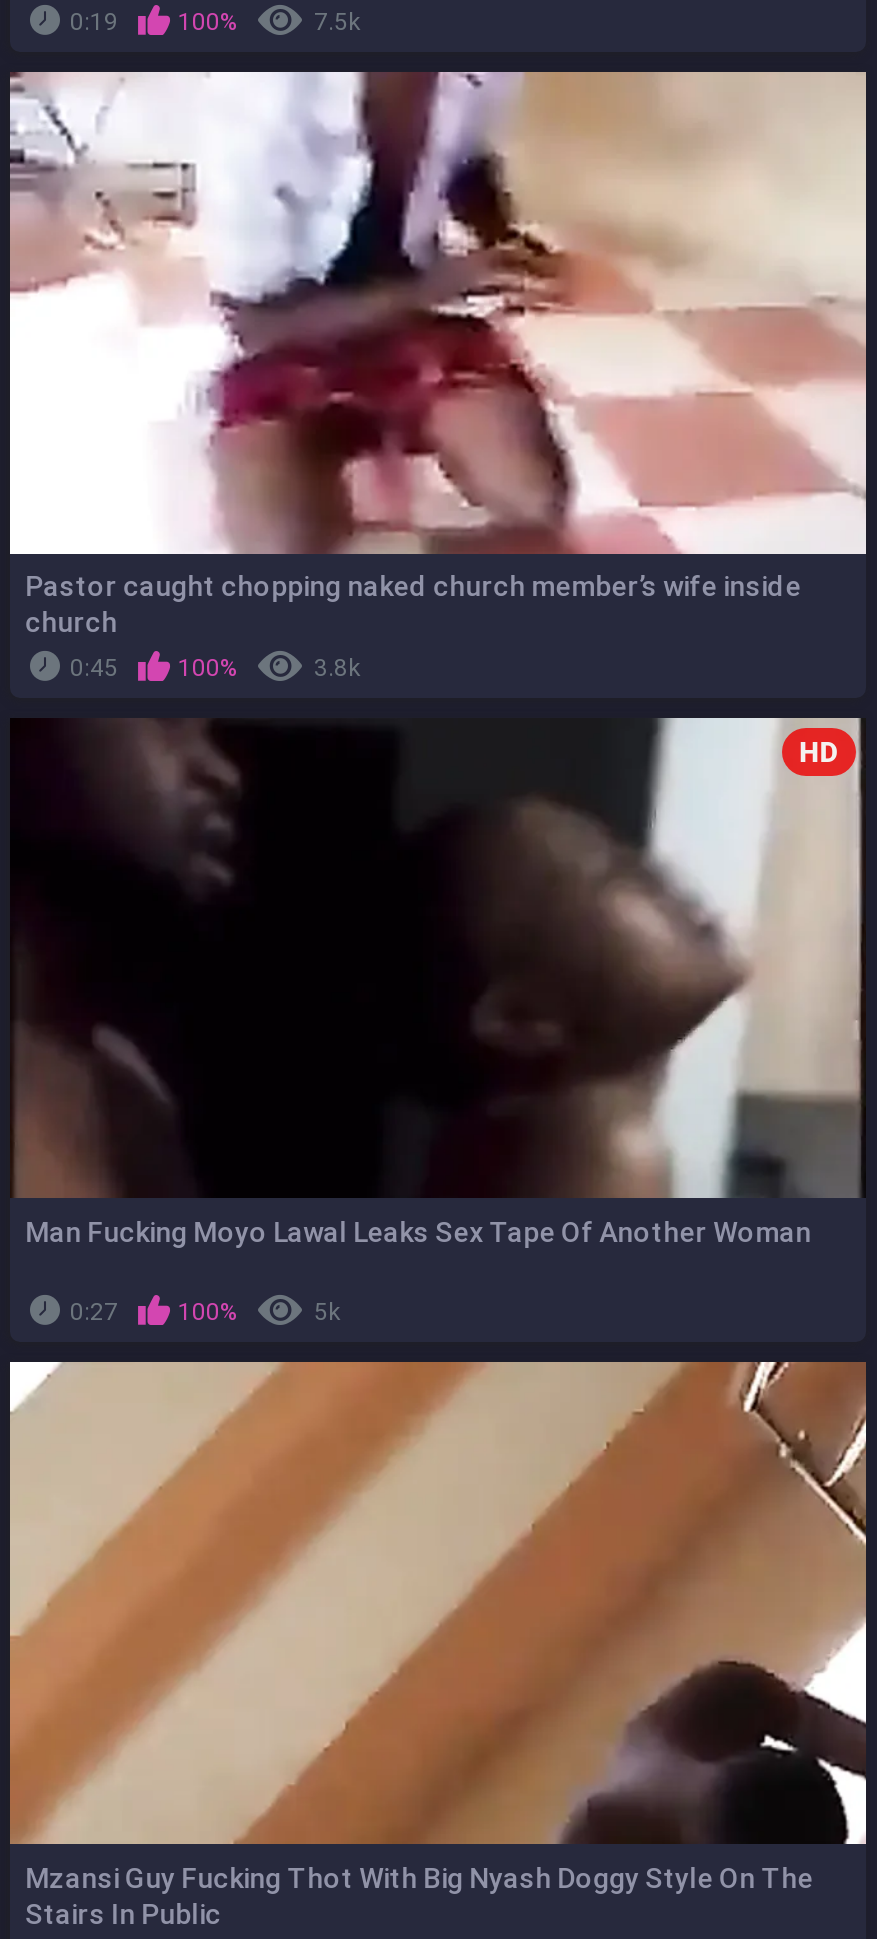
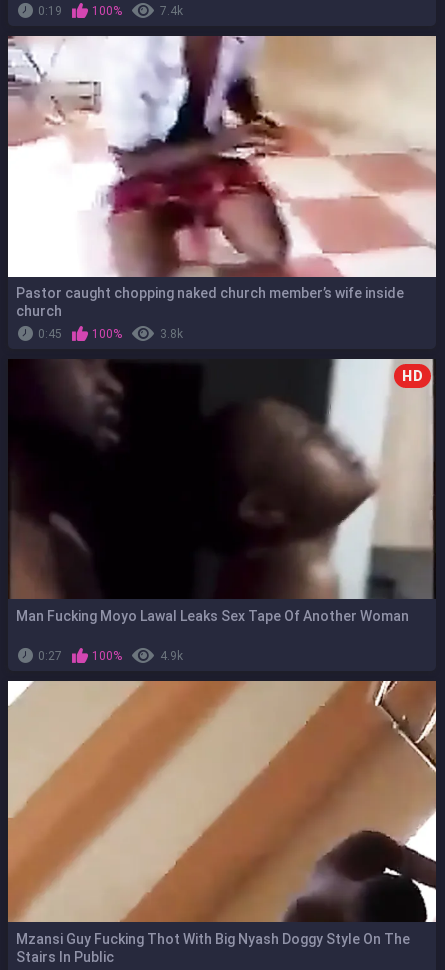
- 7.5k
+ 7.4k

- 5k
+ 4.9k
